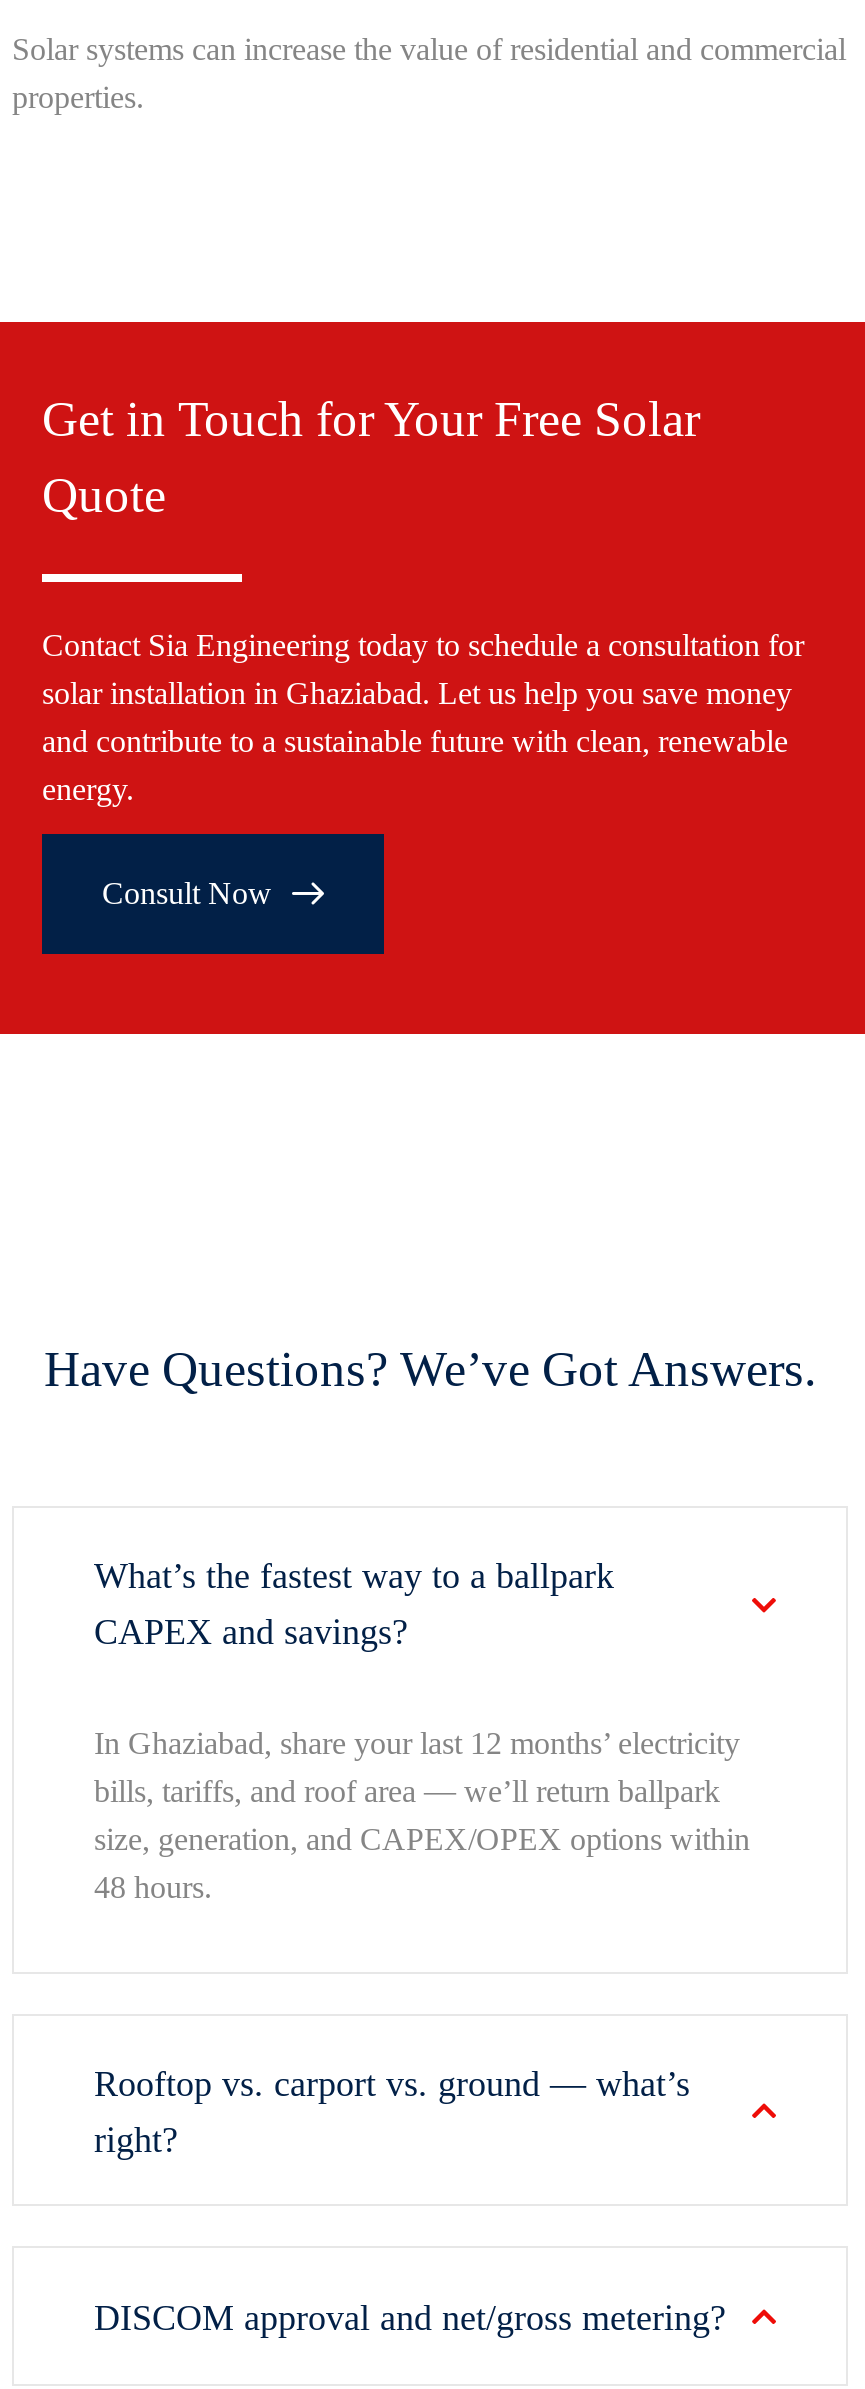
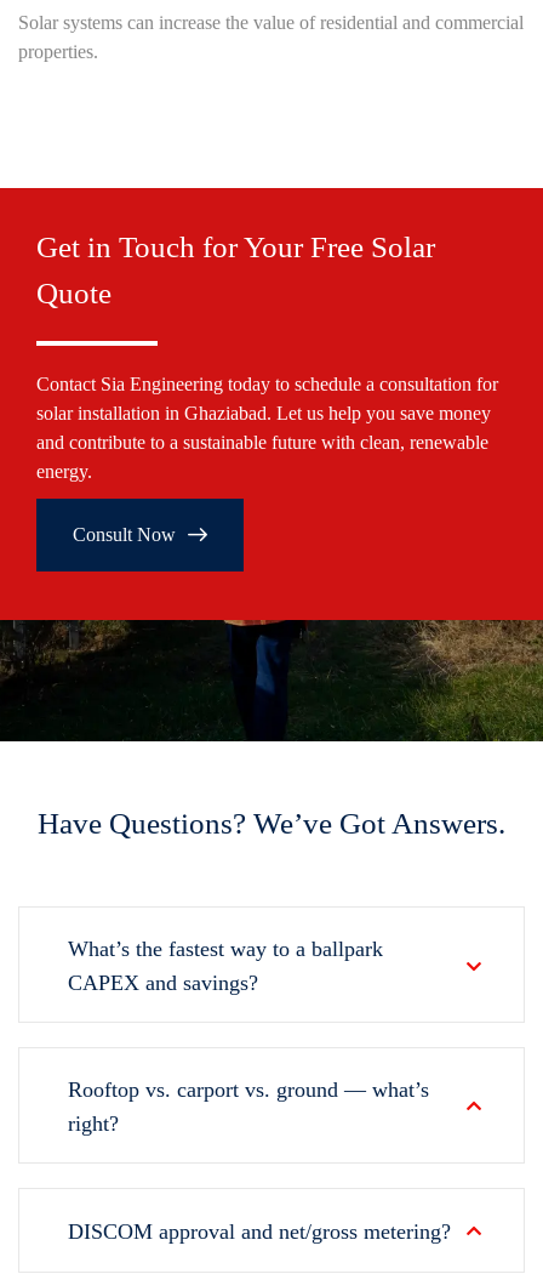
+ [image]

- In Ghaziabad, share your last 12 months’ electricity
- bills, tariffs, and roof area — we’ll return ballpark
- size, generation, and CAPEX/OPEX options within
- 48 hours.
